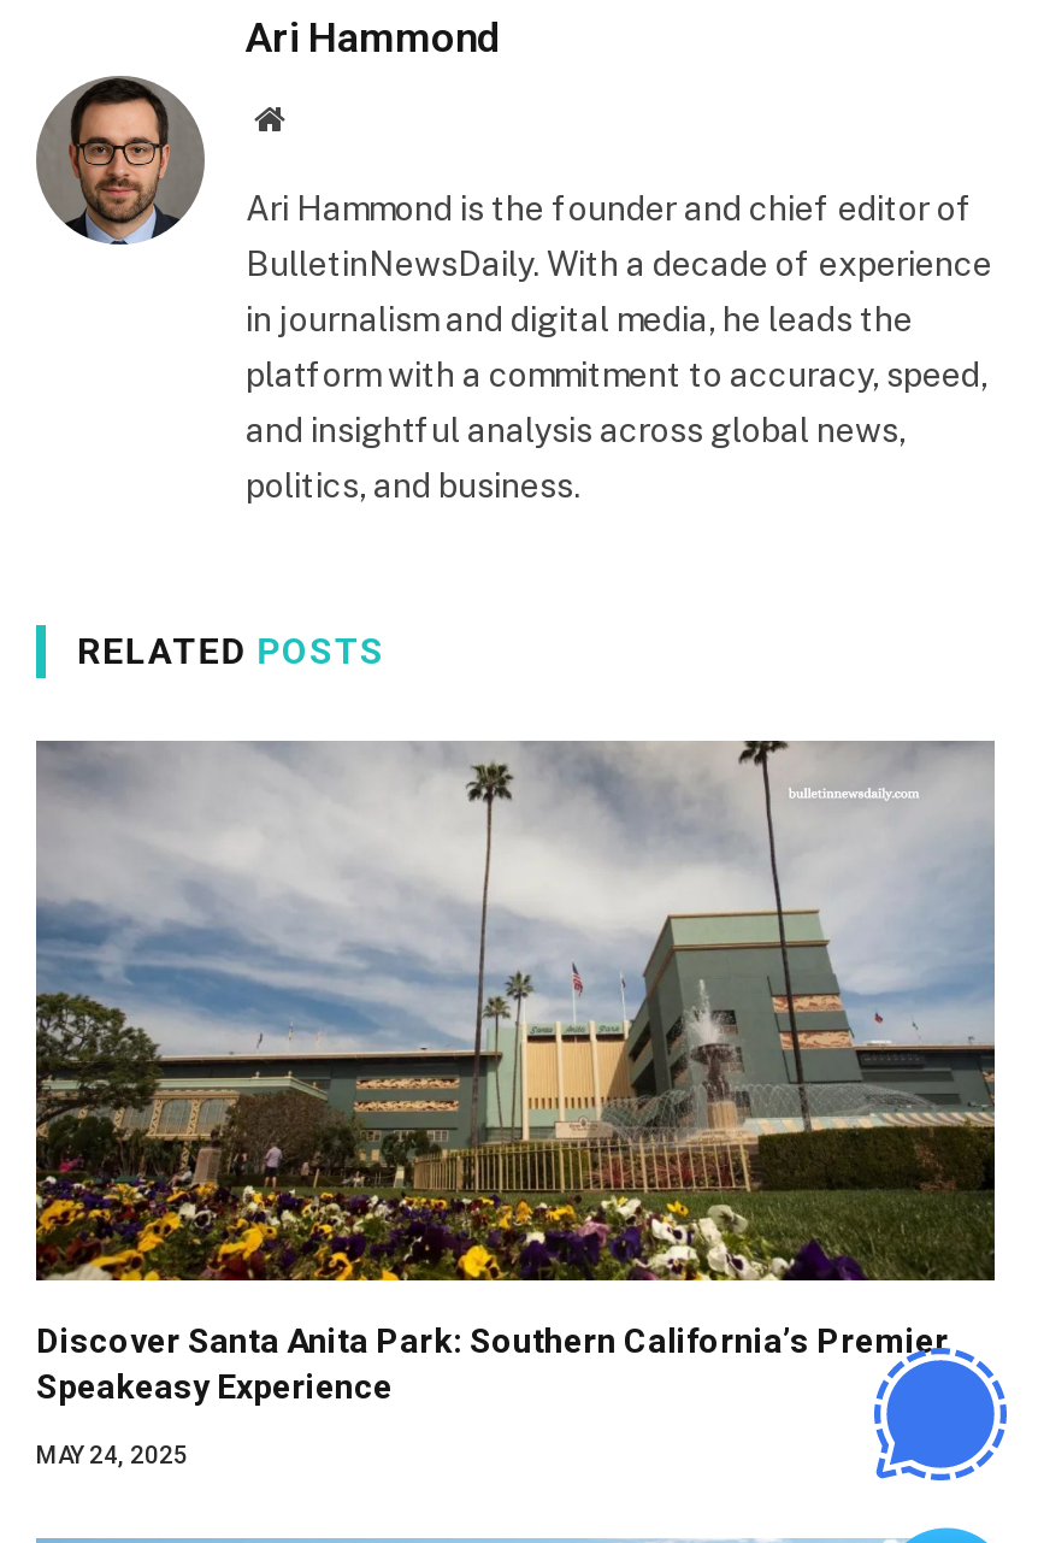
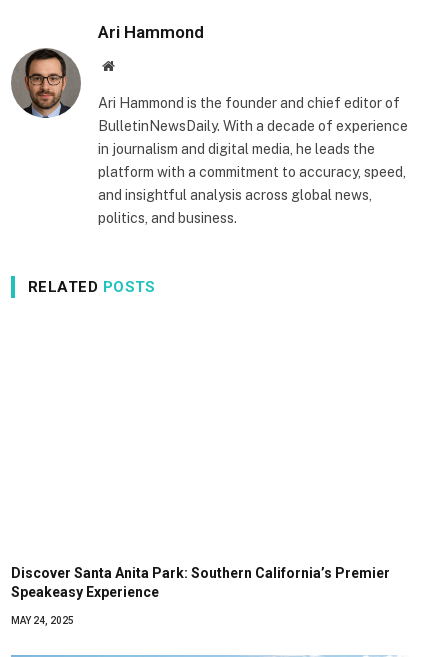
- [image]

- [image]
